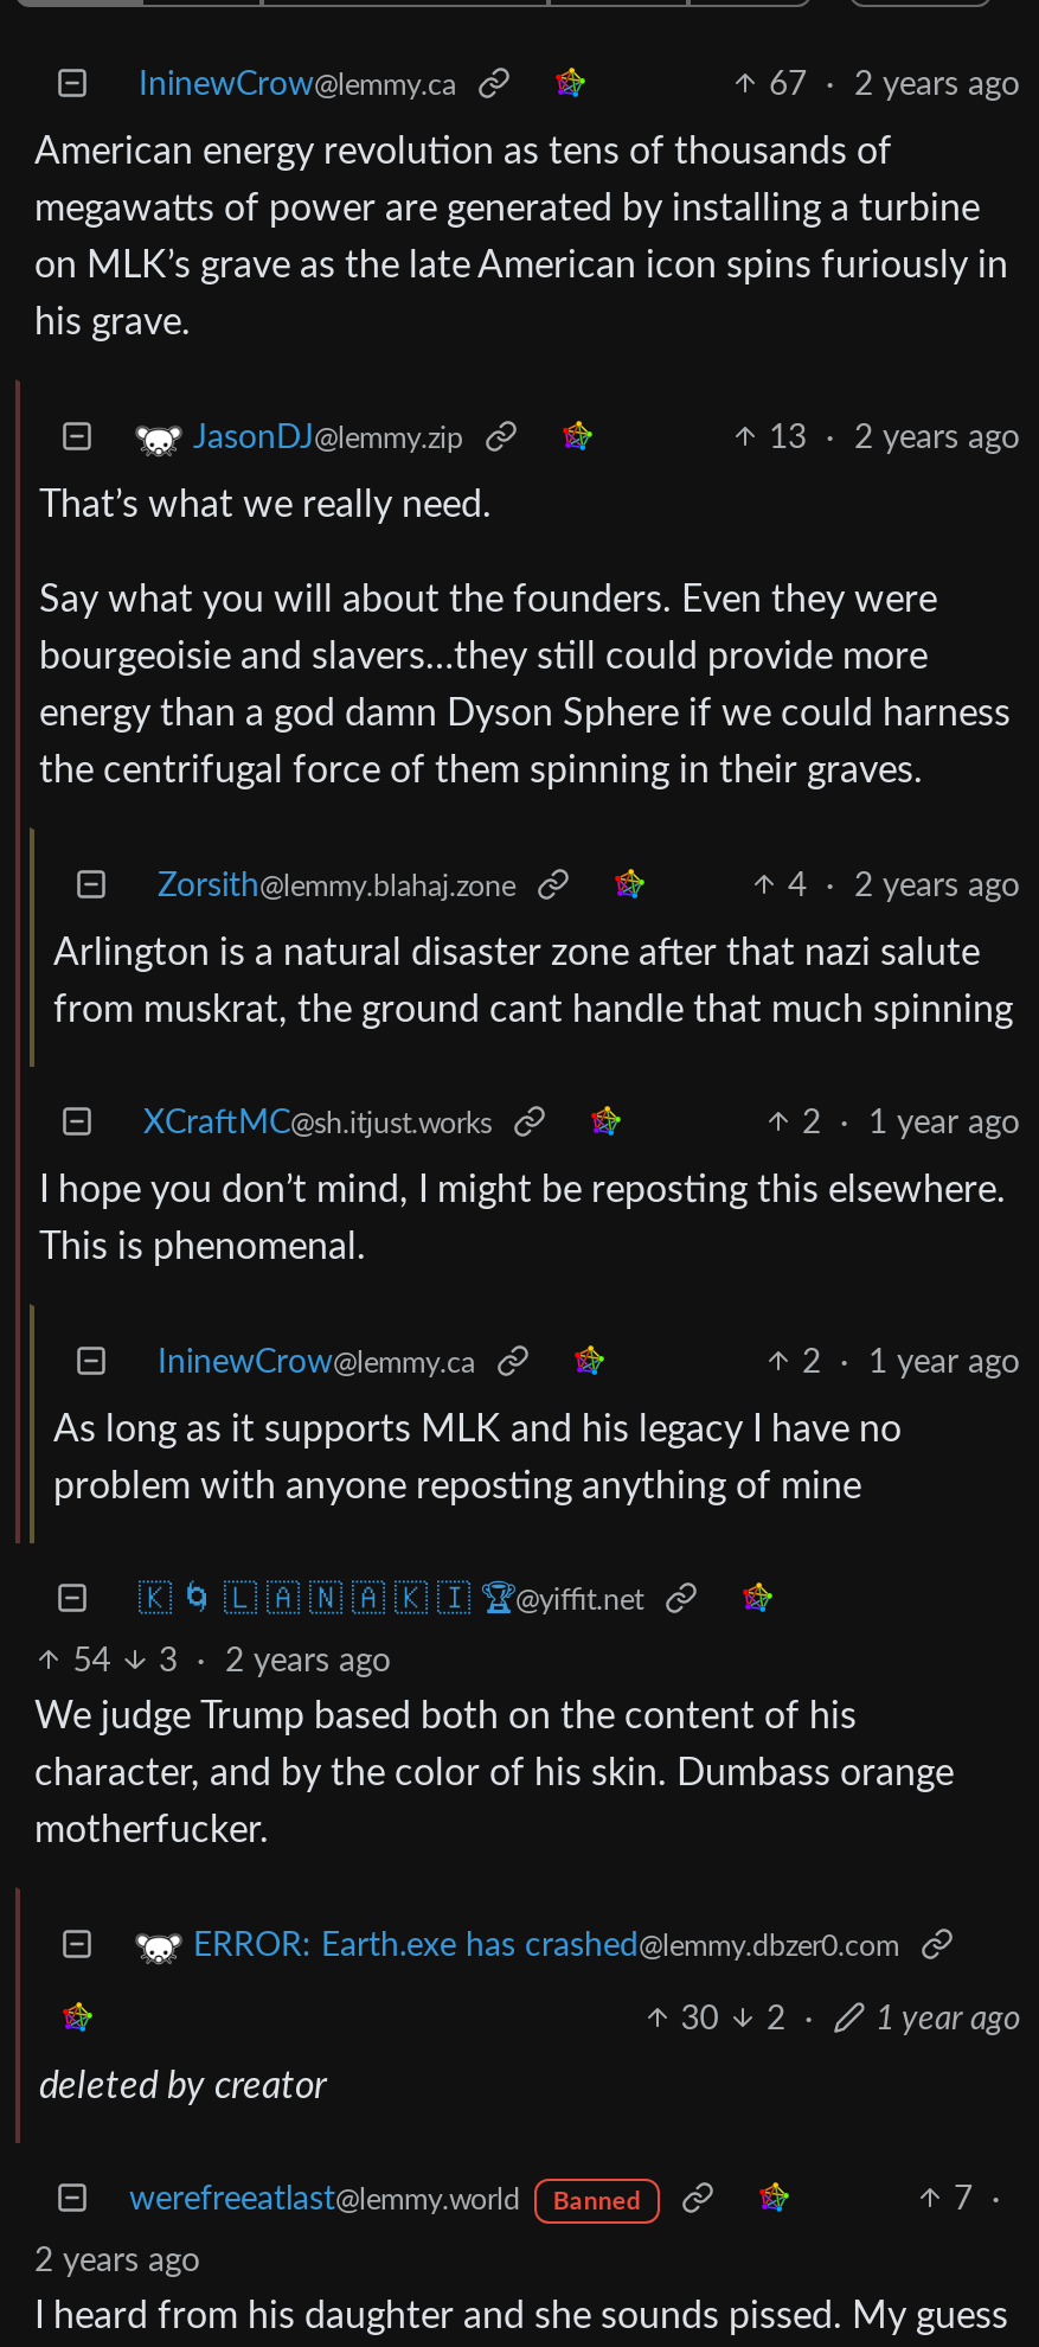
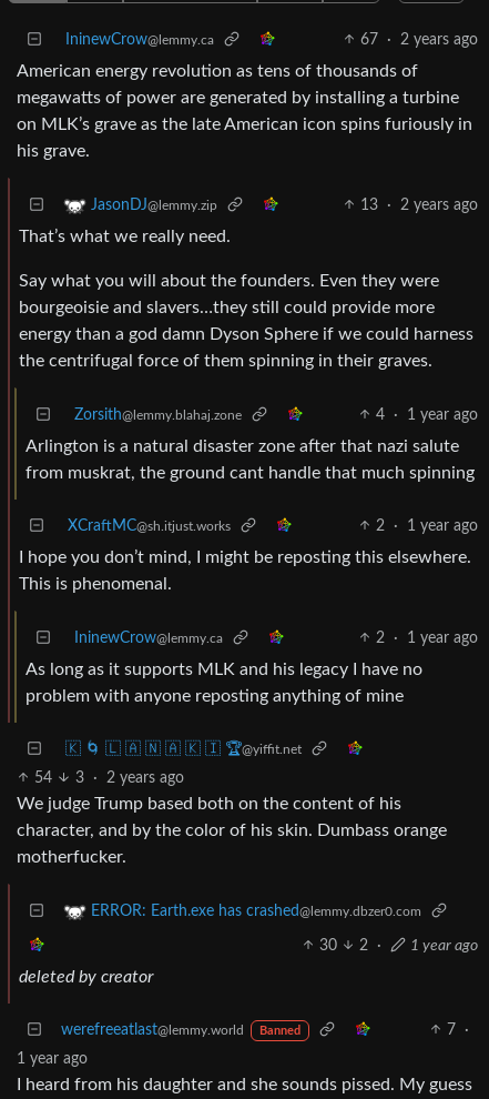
- 4 · 2 years ago
+ 4 · 1 year ago

- 2 years ago
+ 1 year ago
